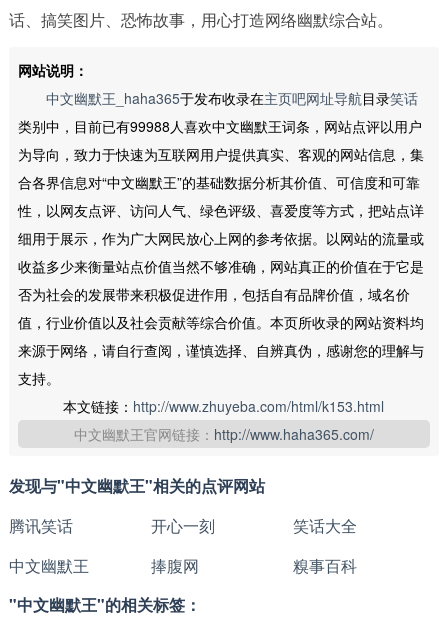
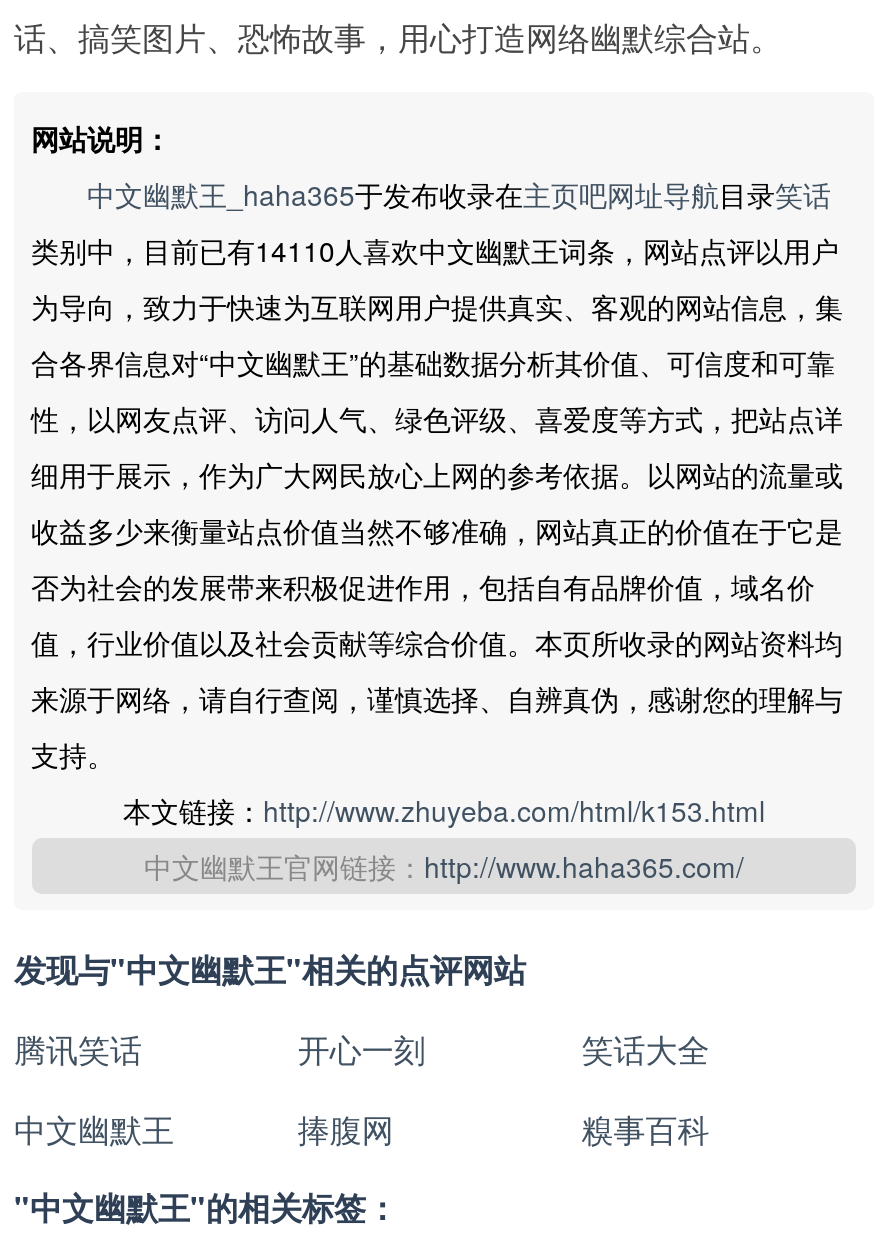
- 类别中，目前已有99988人喜欢中文幽默王词条，网站点评以用户
+ 类别中，目前已有14110人喜欢中文幽默王词条，网站点评以用户
